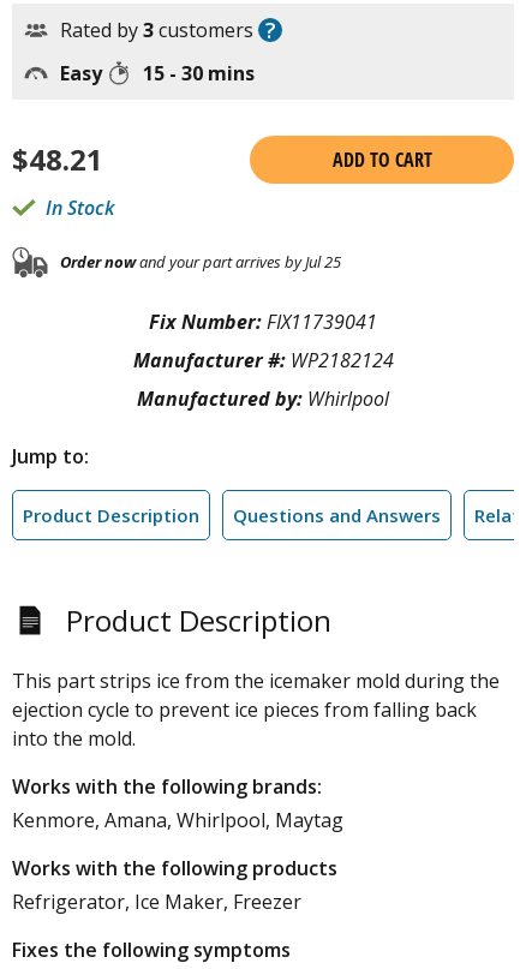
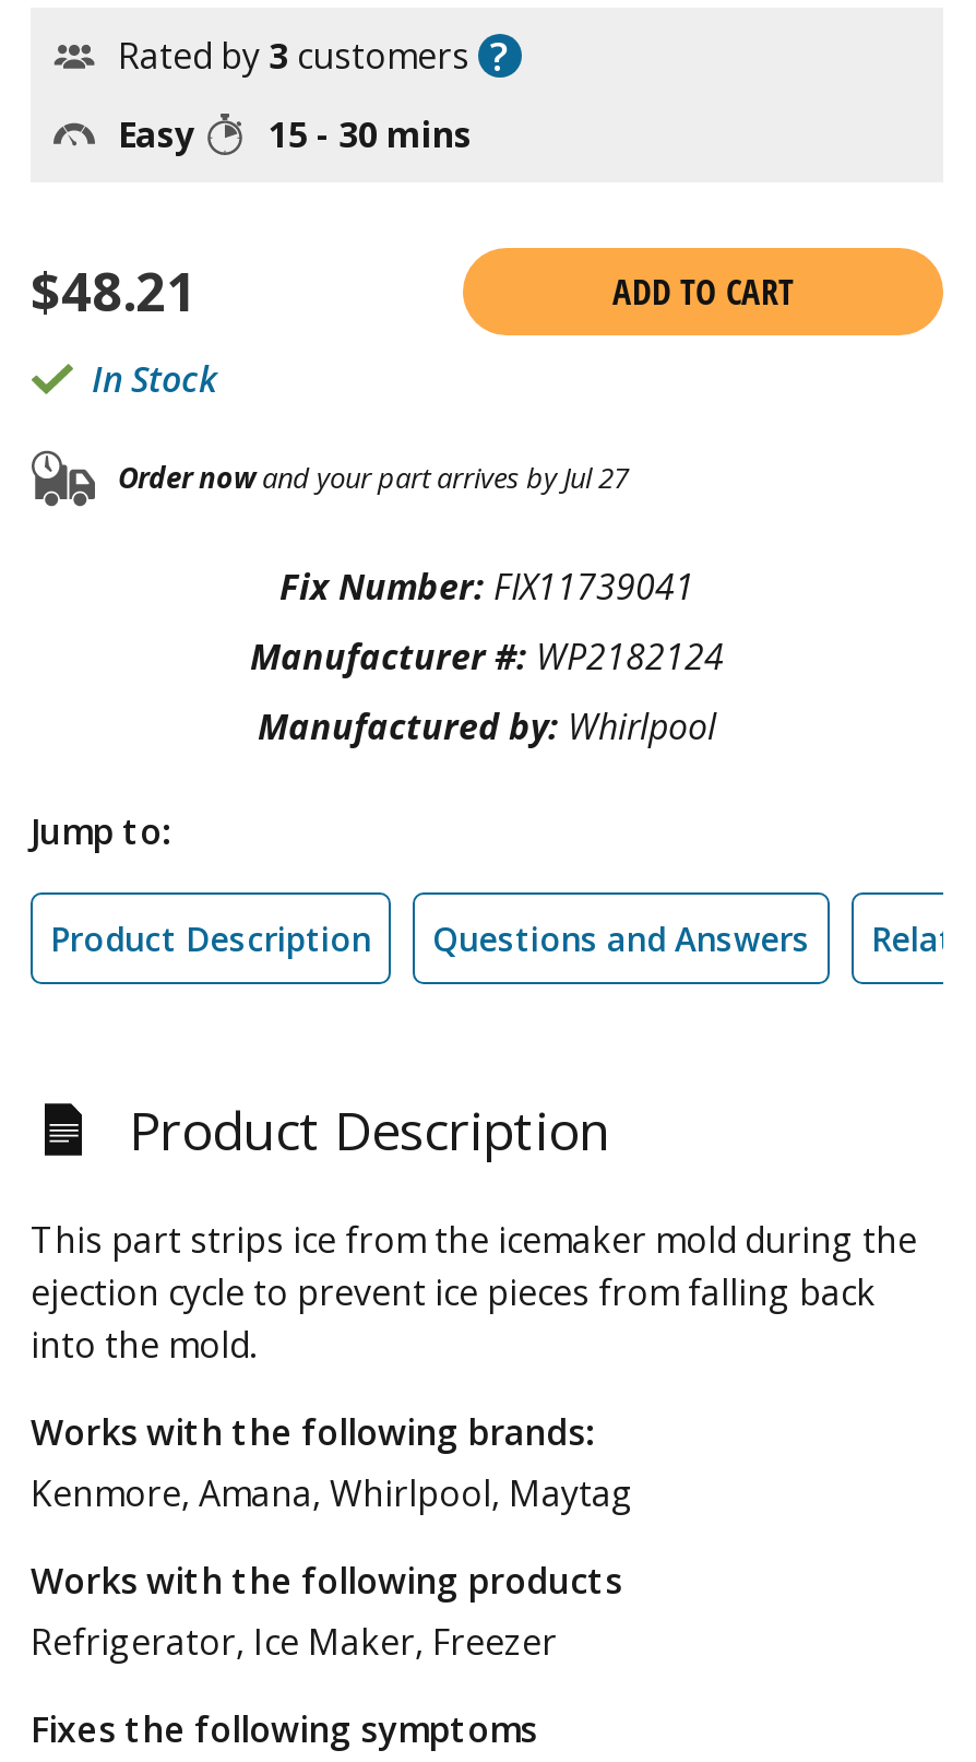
- Order nowand your part arrives by Jul 25
+ Order nowand your part arrives by Jul 27
